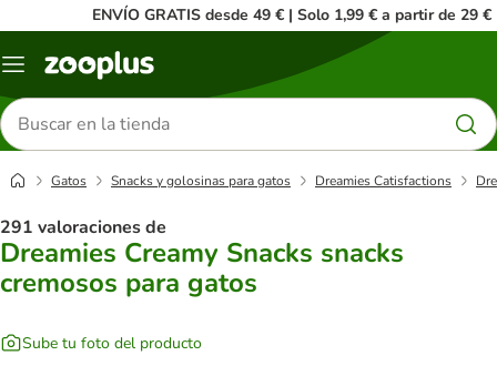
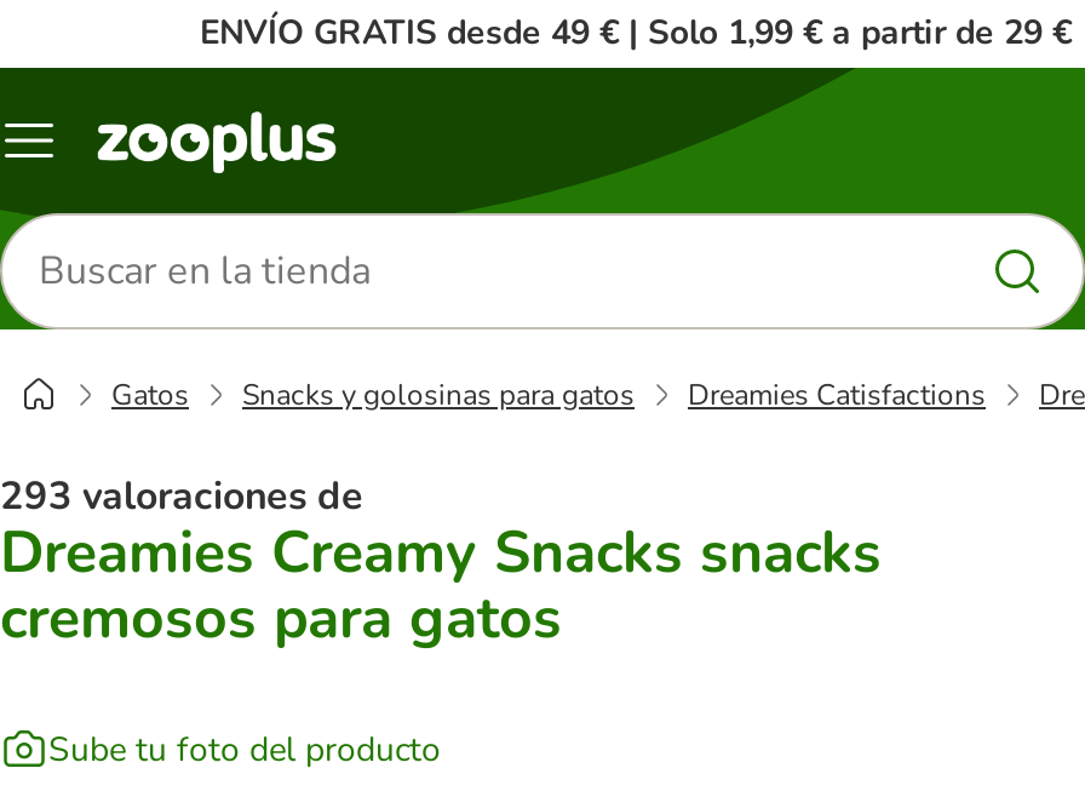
- 291 valoraciones de
+ 293 valoraciones de
